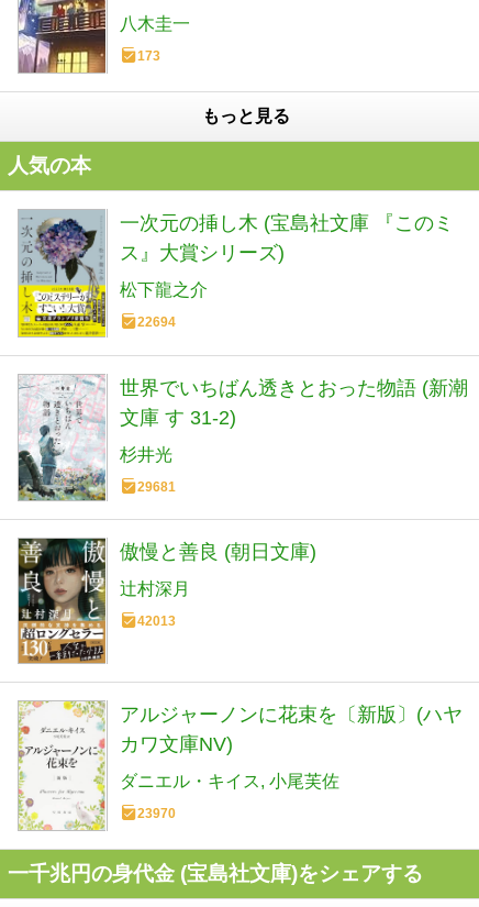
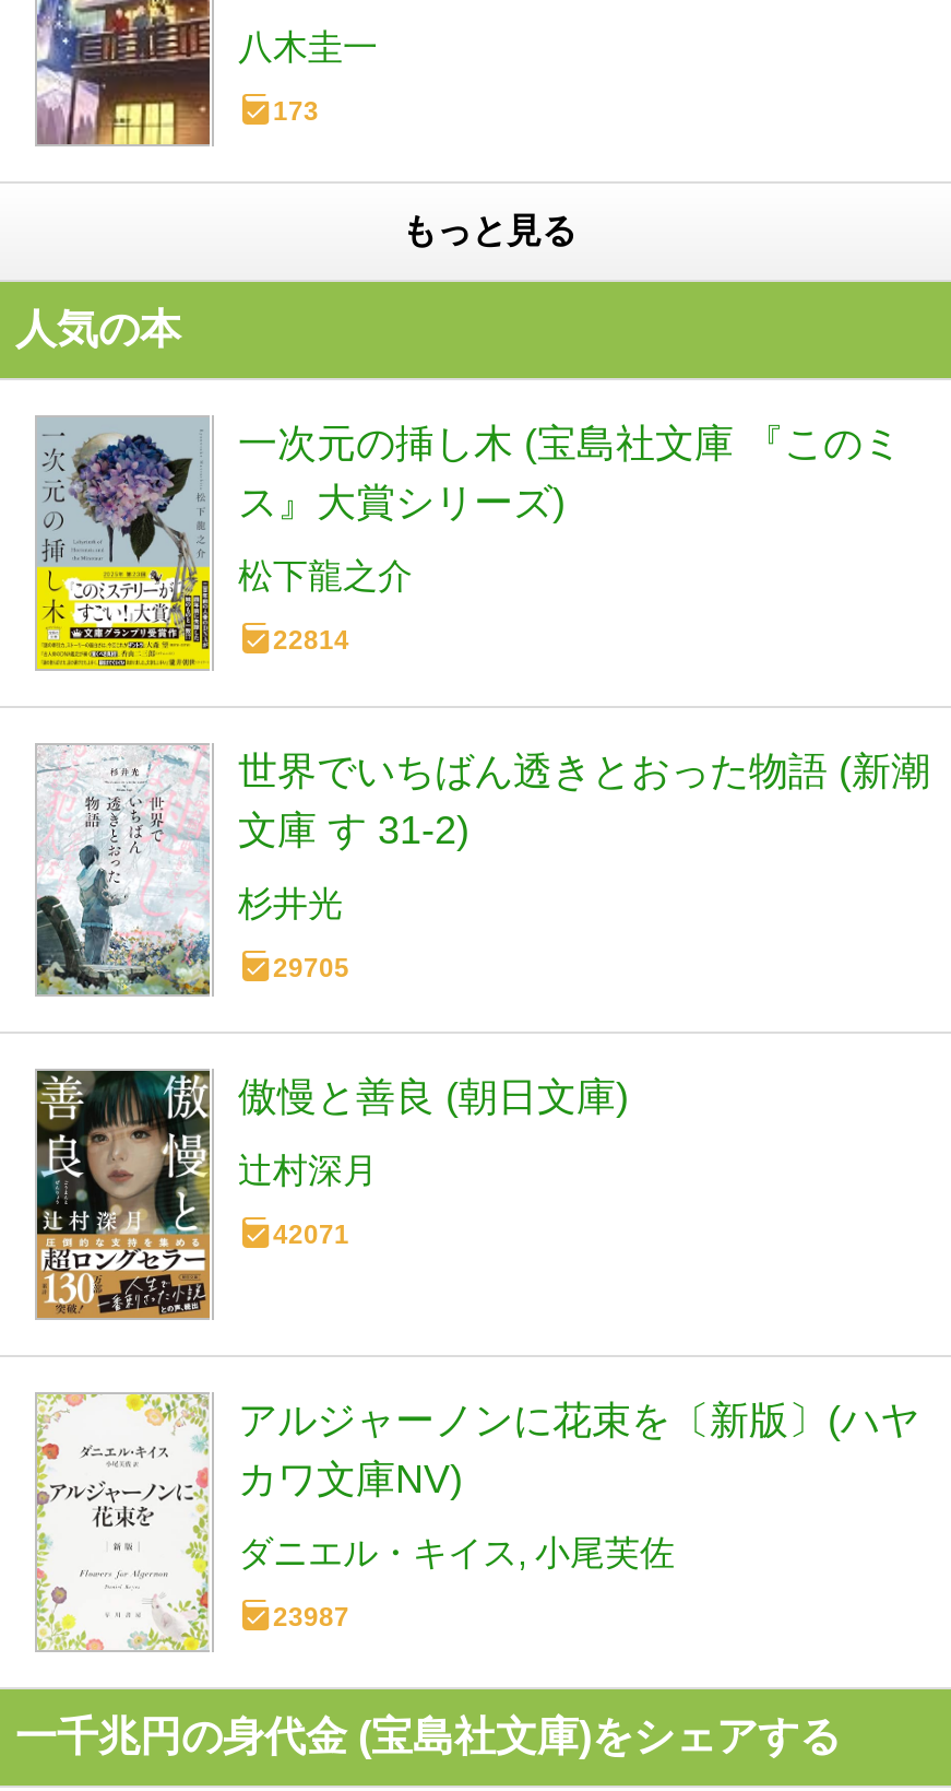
- 22694
+ 22814

- 29681
+ 29705

- 42013
+ 42071

- 23970
+ 23987
